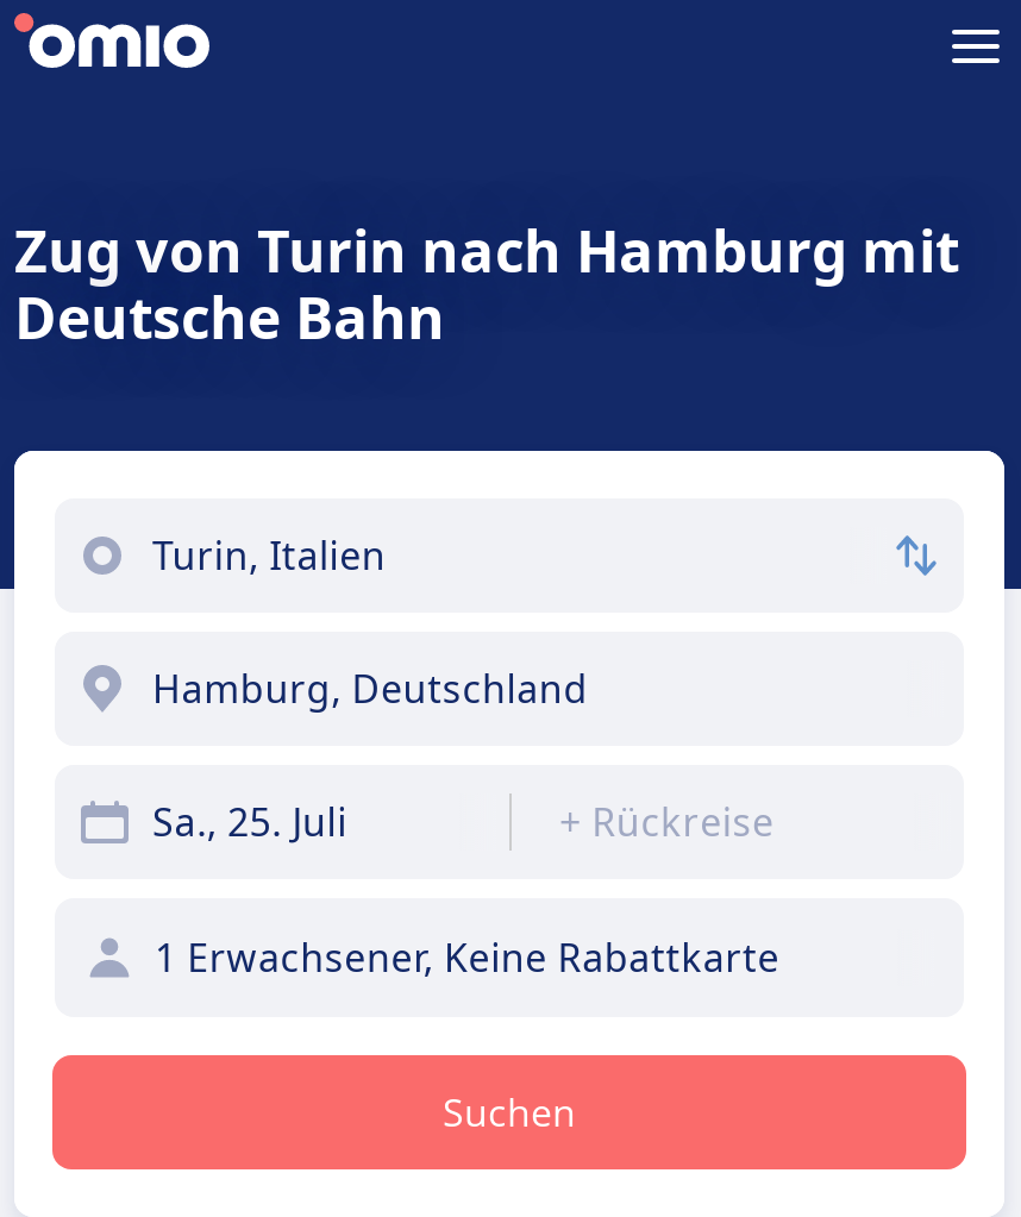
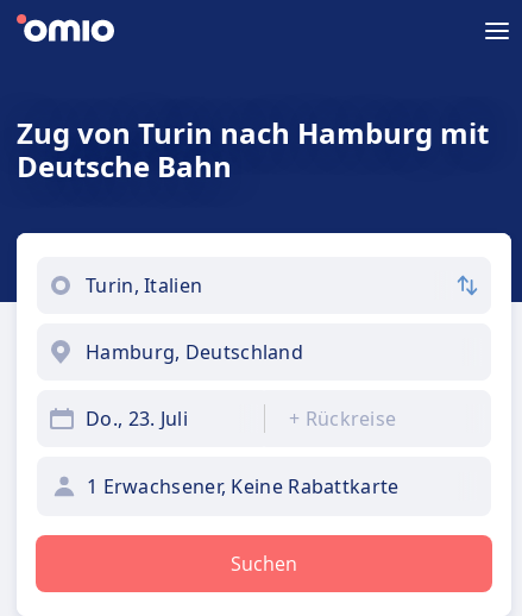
- Sa., 25. Juli
+ Do., 23. Juli
